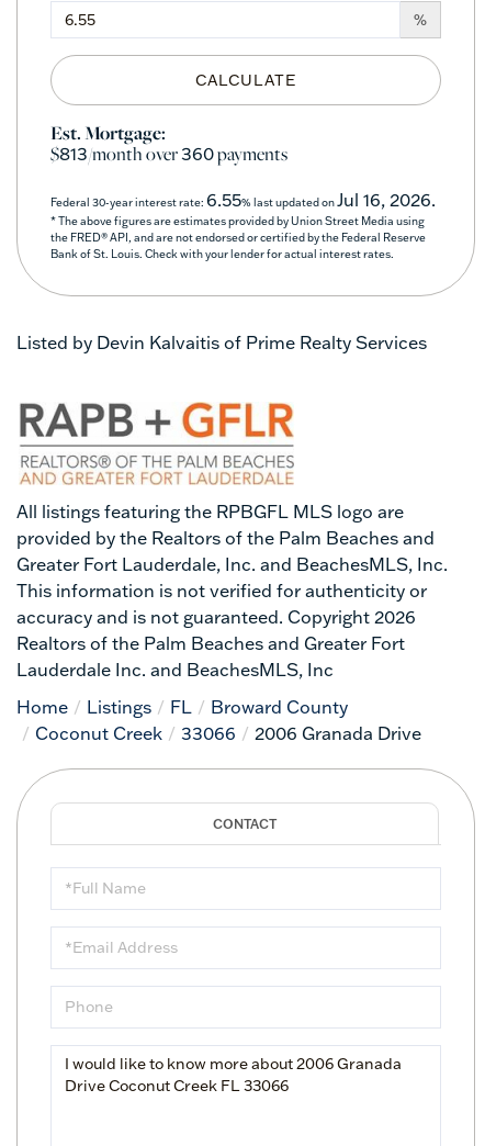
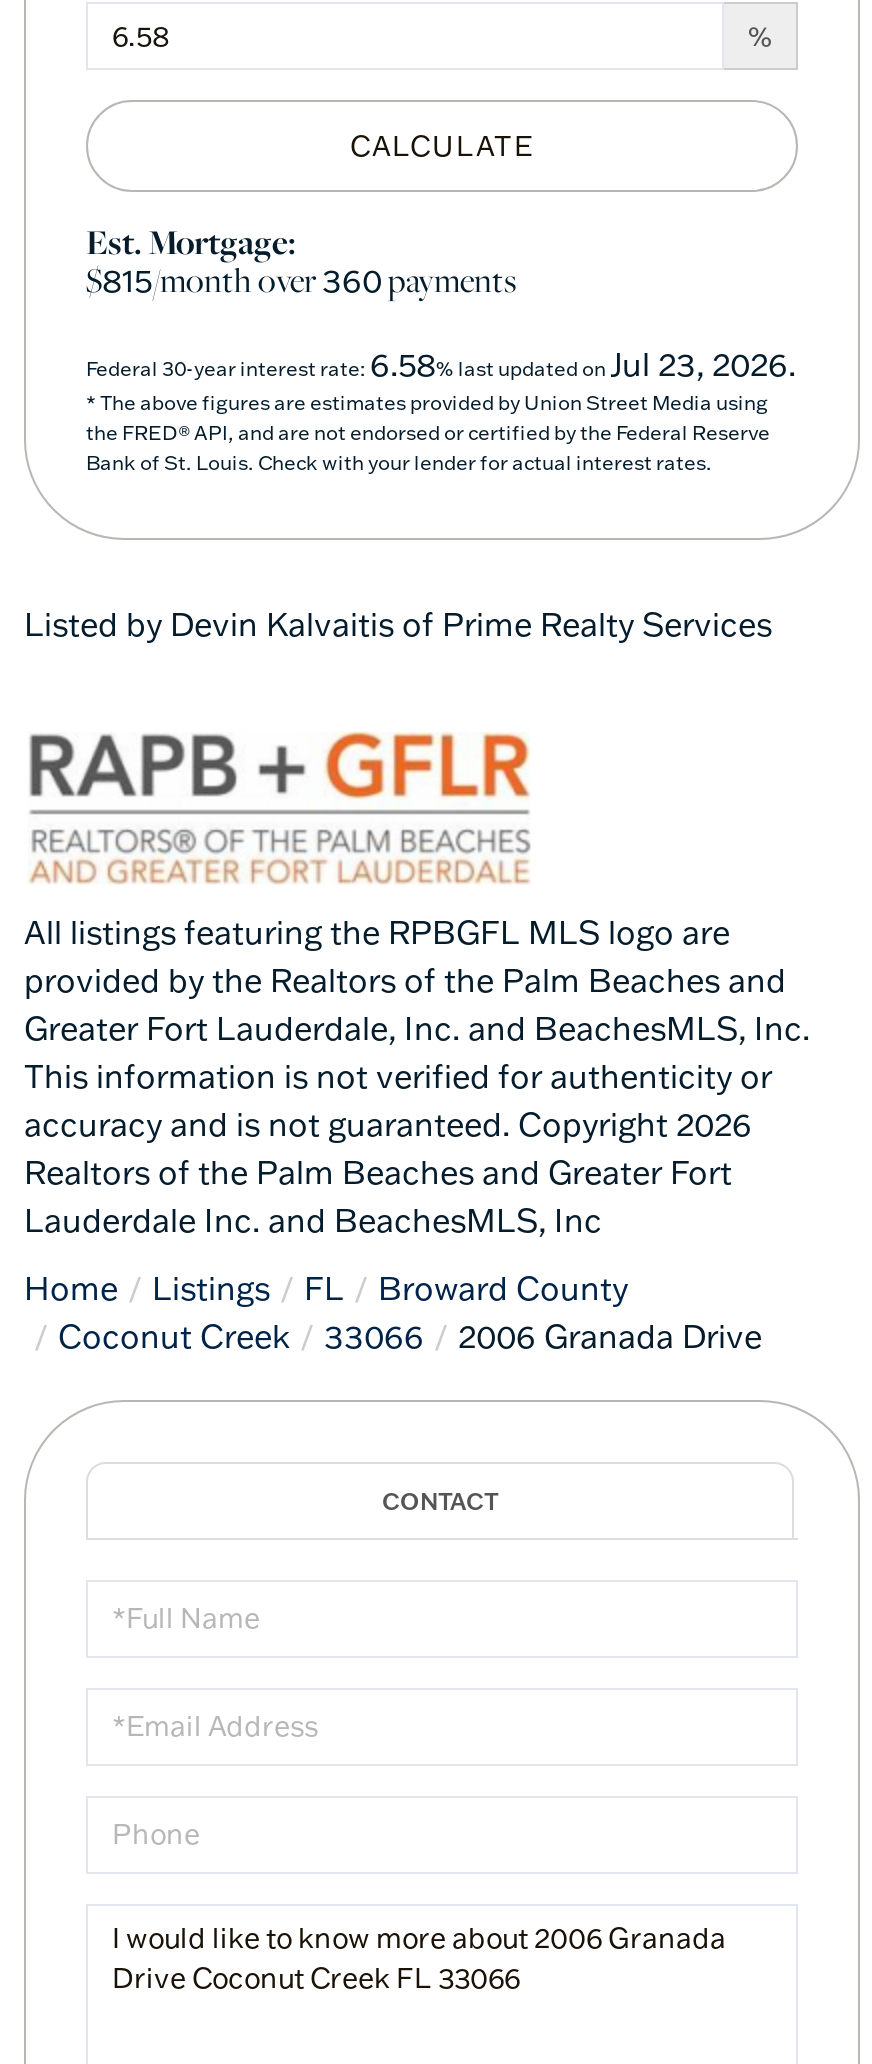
- $813/month over360payments
+ $815/month over360payments

- Federal 30-year interest rate: 6.55% last updated on Jul 16, 2026.
+ Federal 30-year interest rate: 6.58% last updated on Jul 23, 2026.
